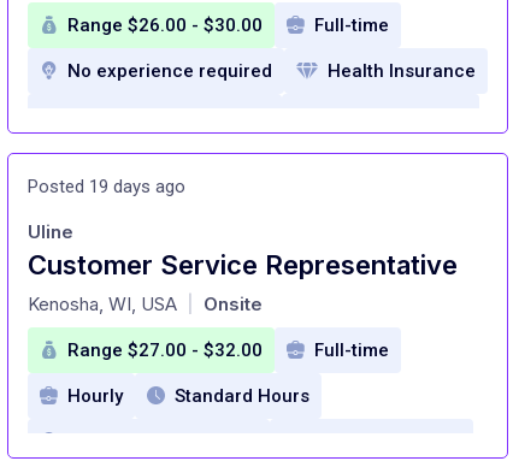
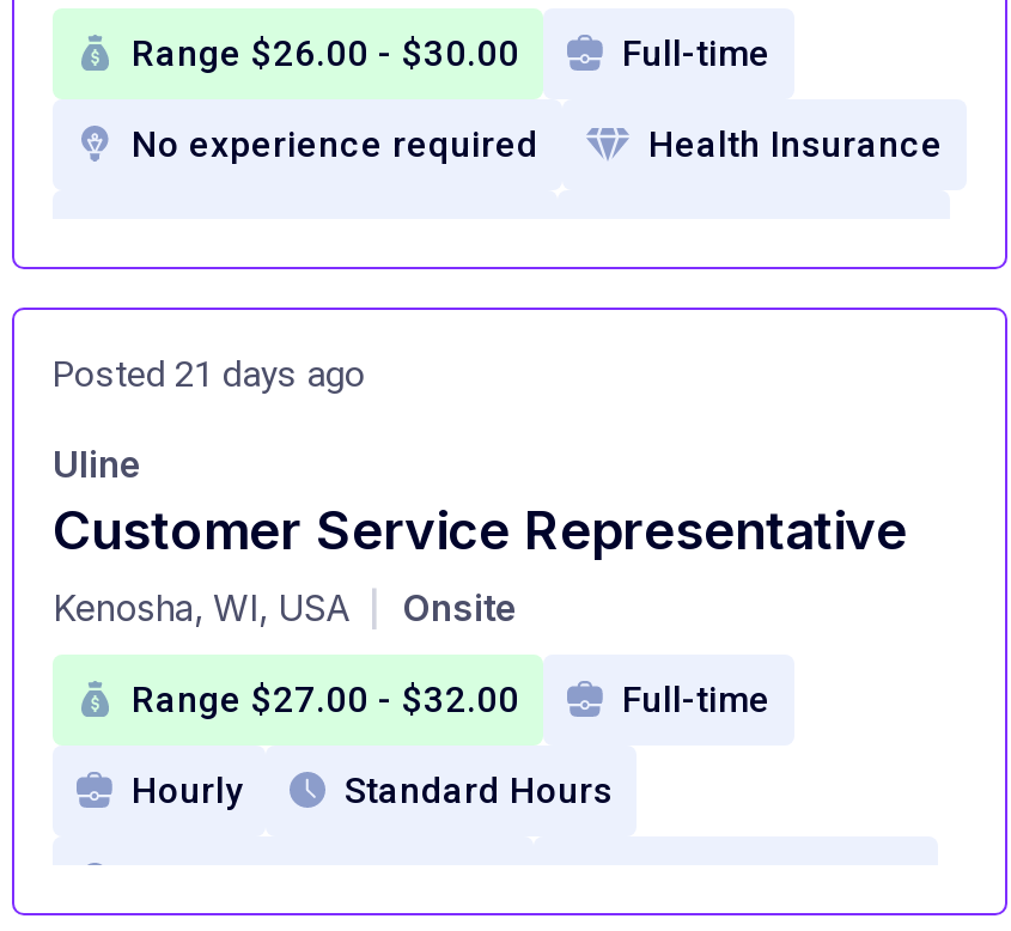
- Posted 19 days ago
+ Posted 21 days ago
